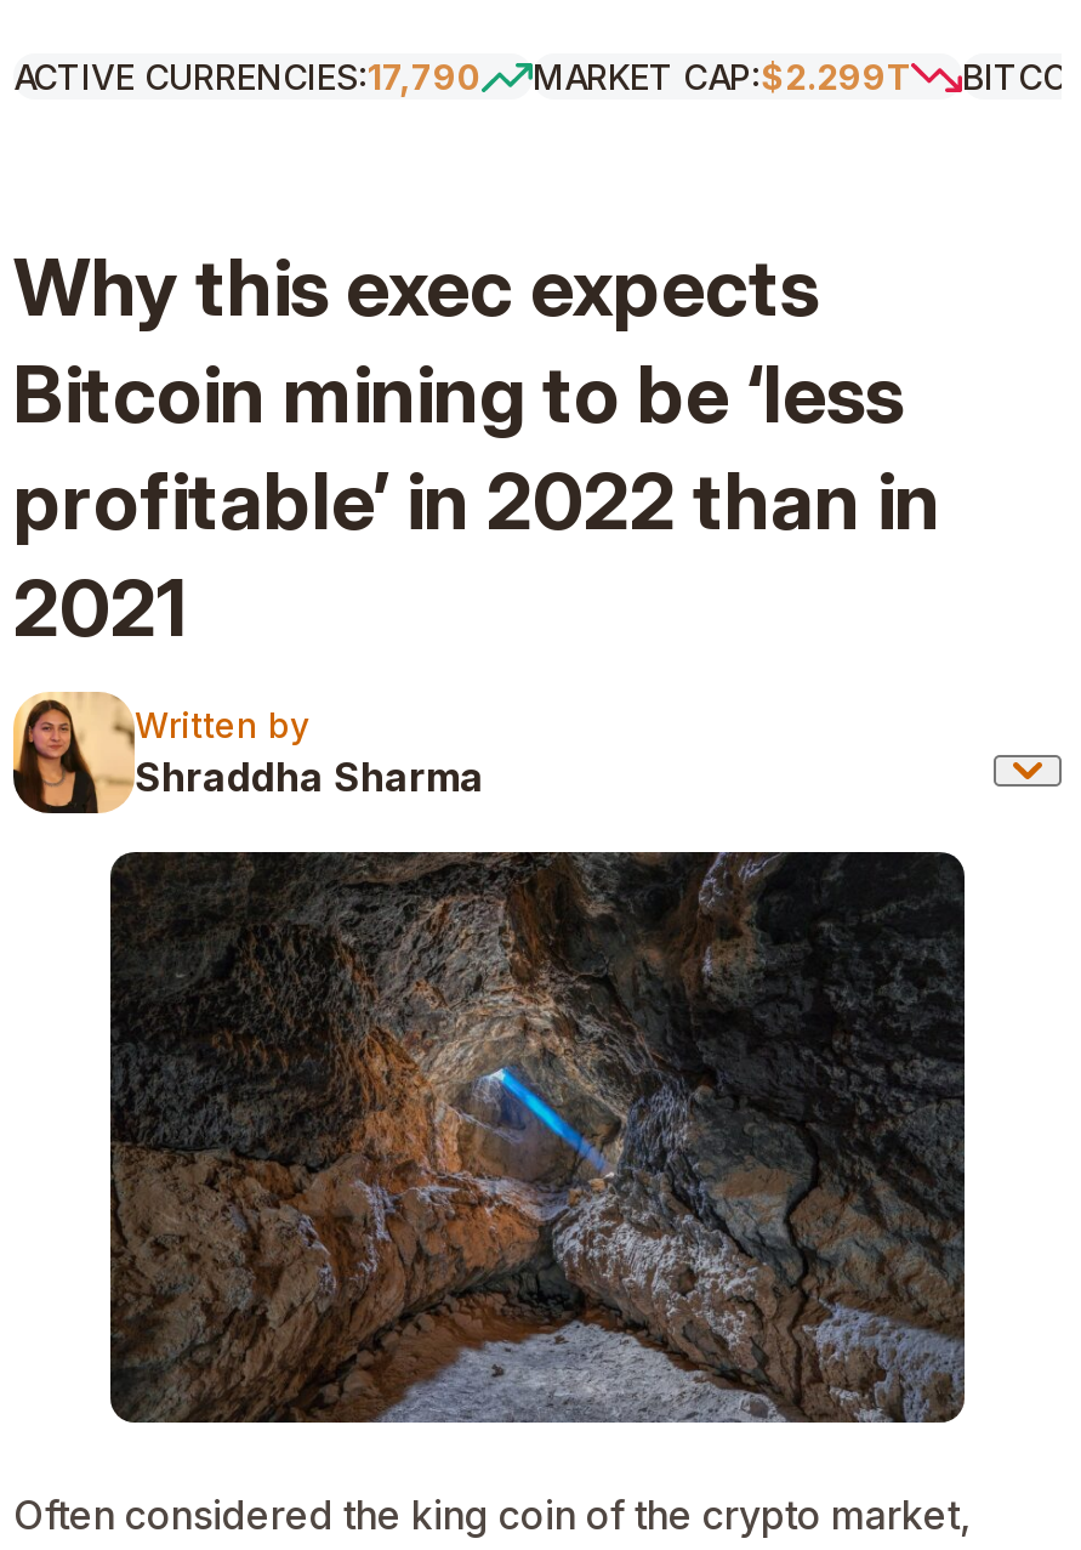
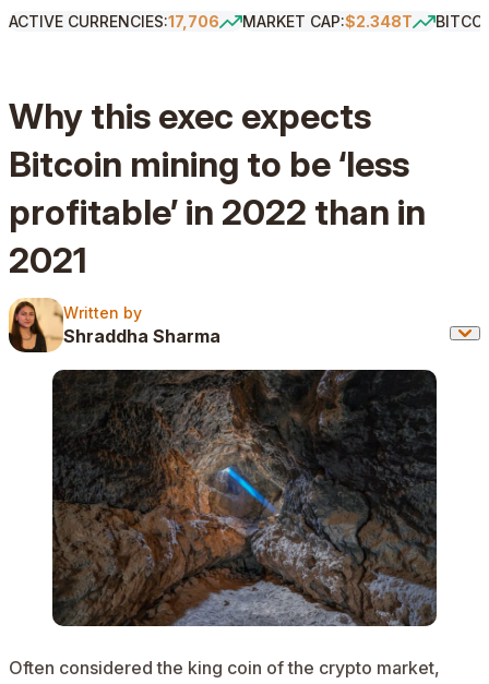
- ACTIVE CURRENCIES:17,790
+ ACTIVE CURRENCIES:17,706

- MARKET CAP:$2.299T
+ MARKET CAP:$2.348T
